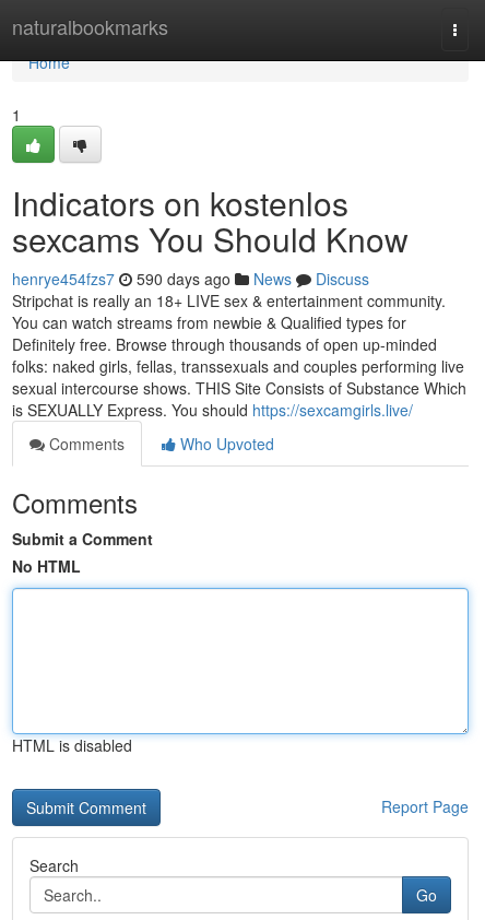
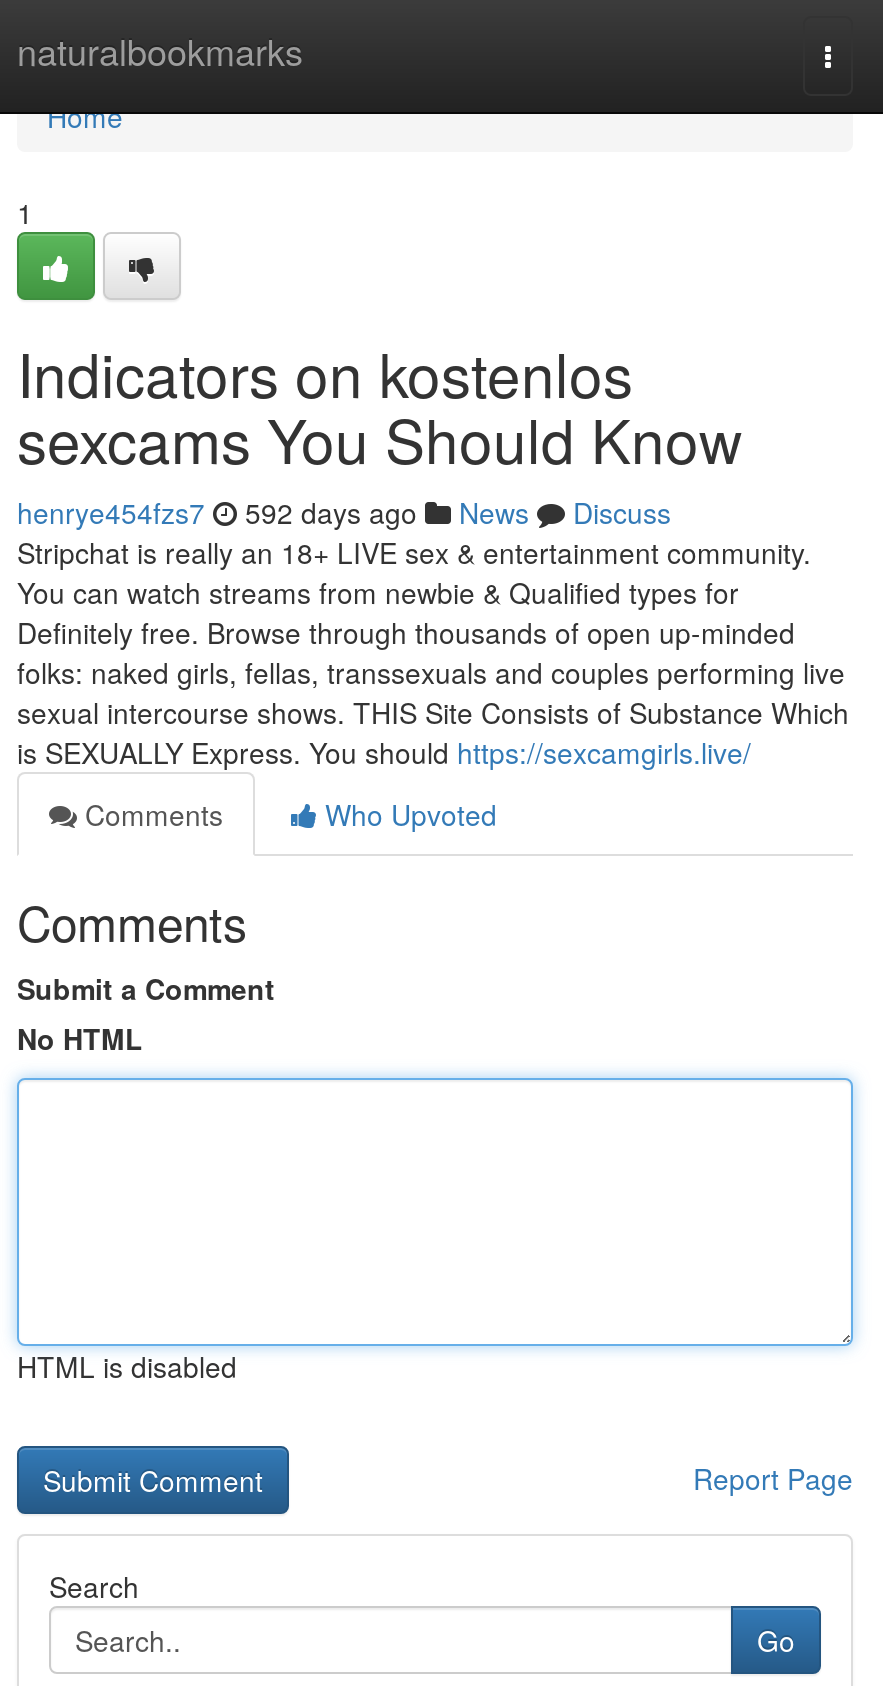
- henrye454fzs7 590 days ago News Discuss
+ henrye454fzs7 592 days ago News Discuss
